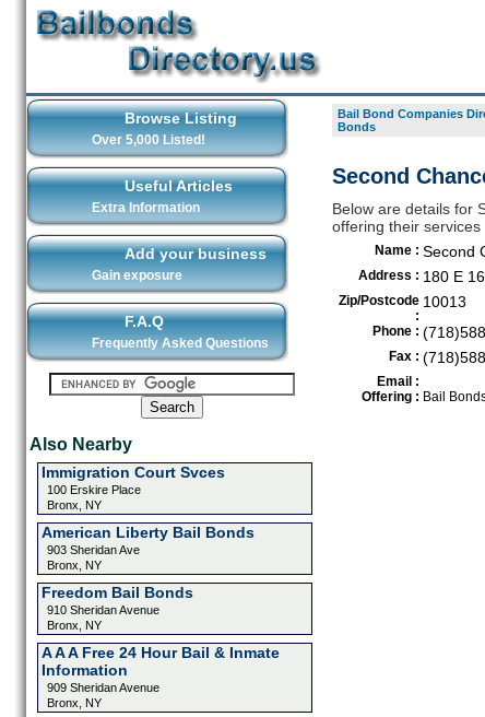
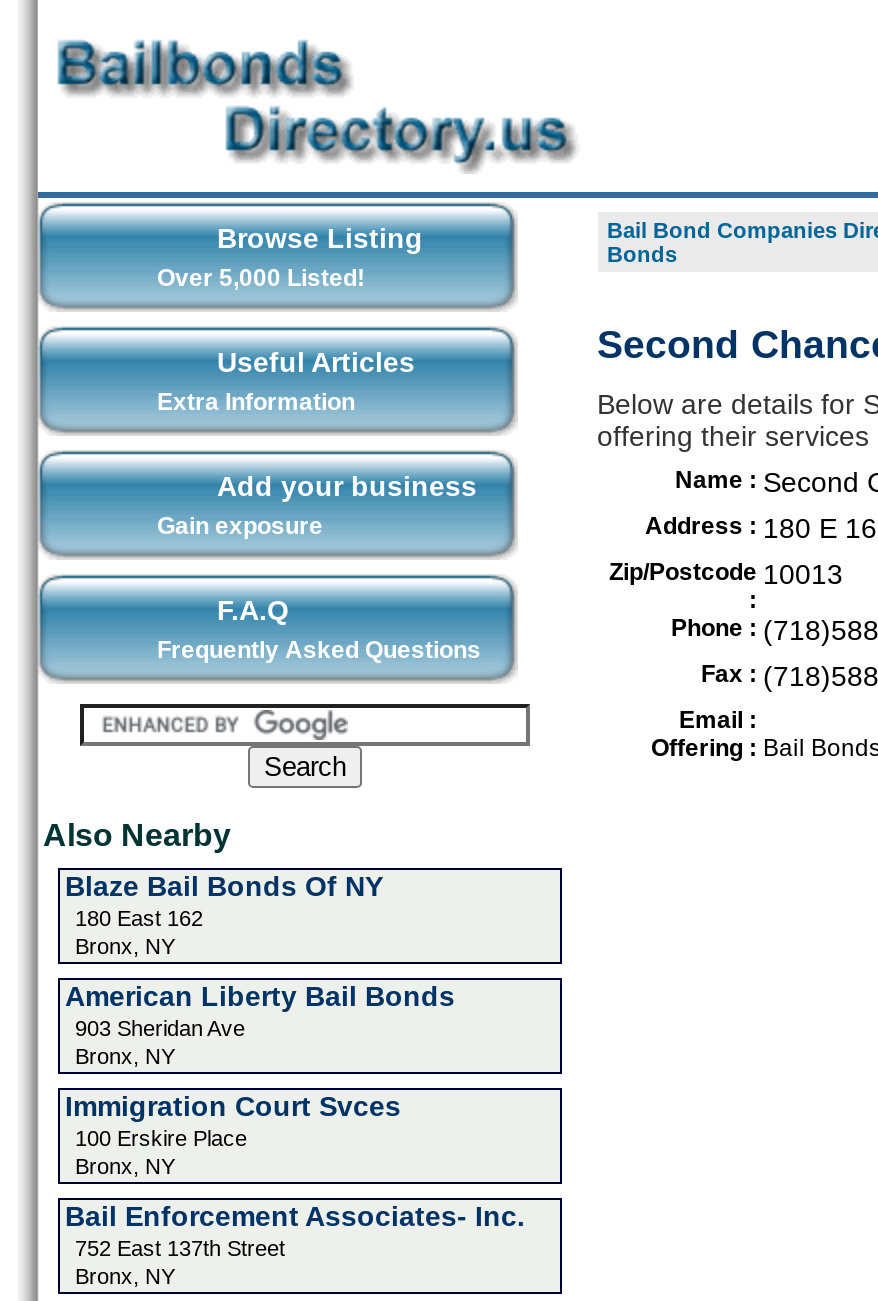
+ Blaze Bail Bonds Of NY
+ 180 East 162

moved down: Immigration Court Svces | 100 Erskire Place

- Freedom Bail Bonds
- 910 Sheridan Avenue

- A A A Free 24 Hour Bail & Inmate
- Information
- 909 Sheridan Avenue
+ Bail Enforcement Associates- Inc.
+ 752 East 137th Street
